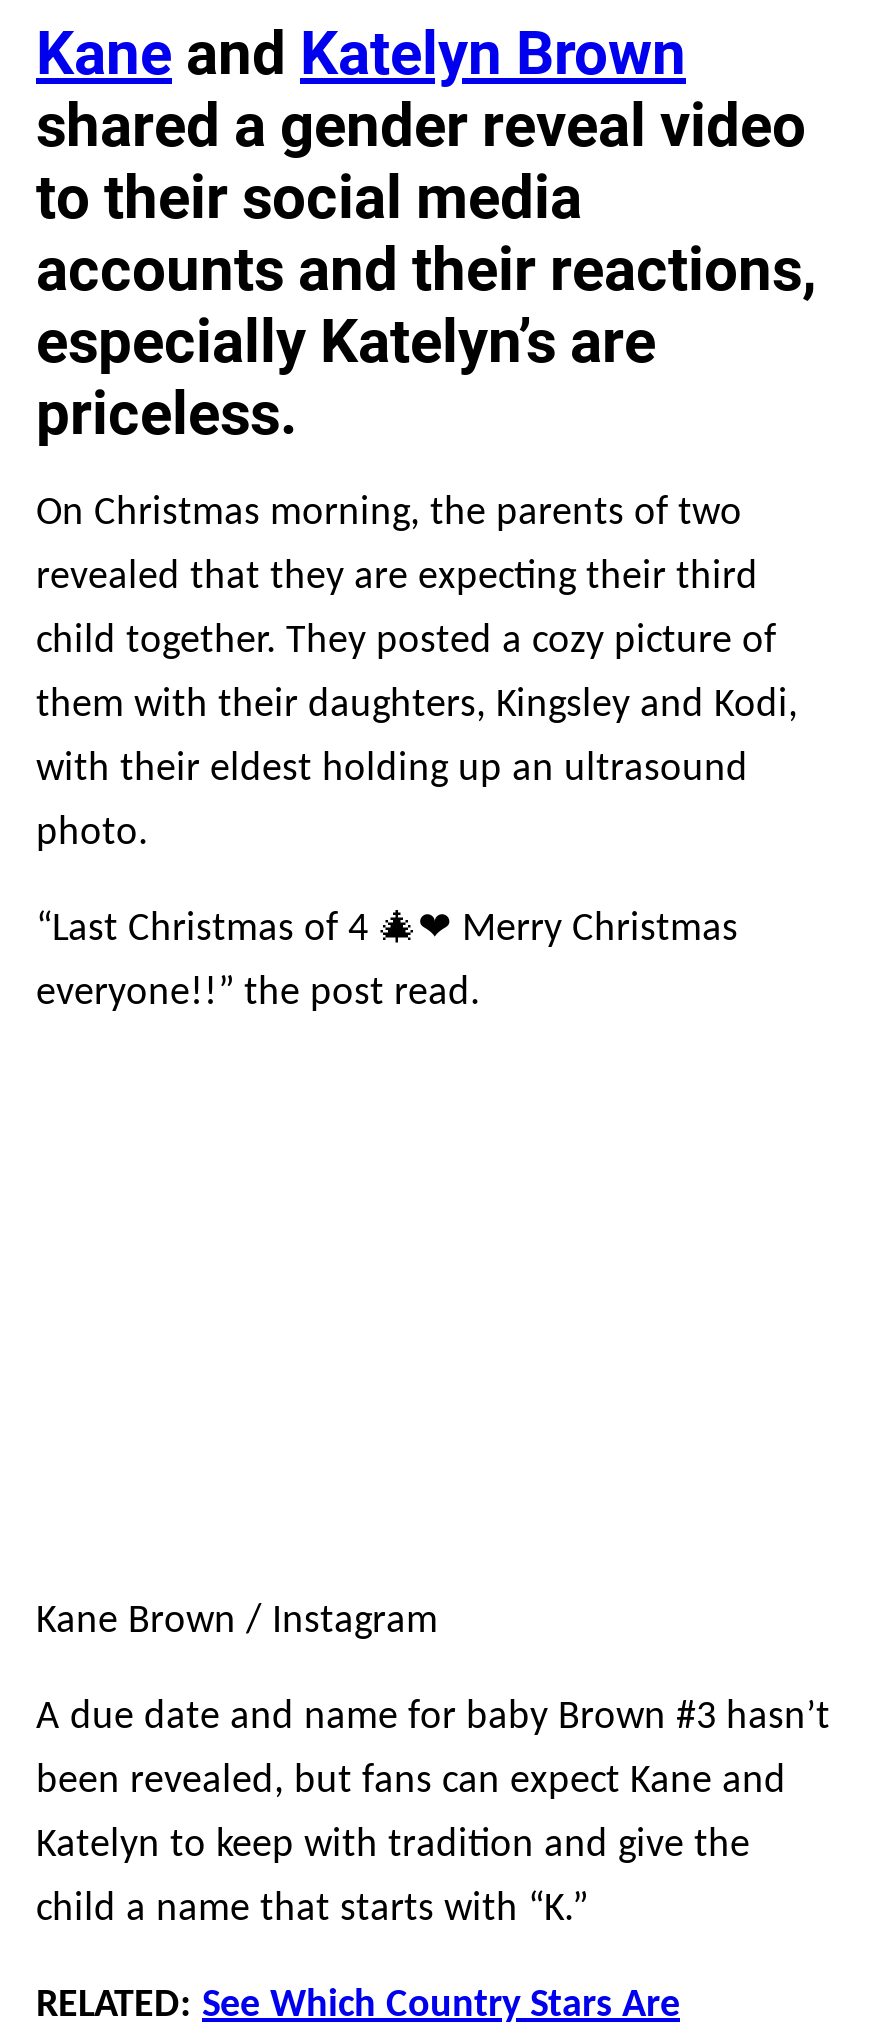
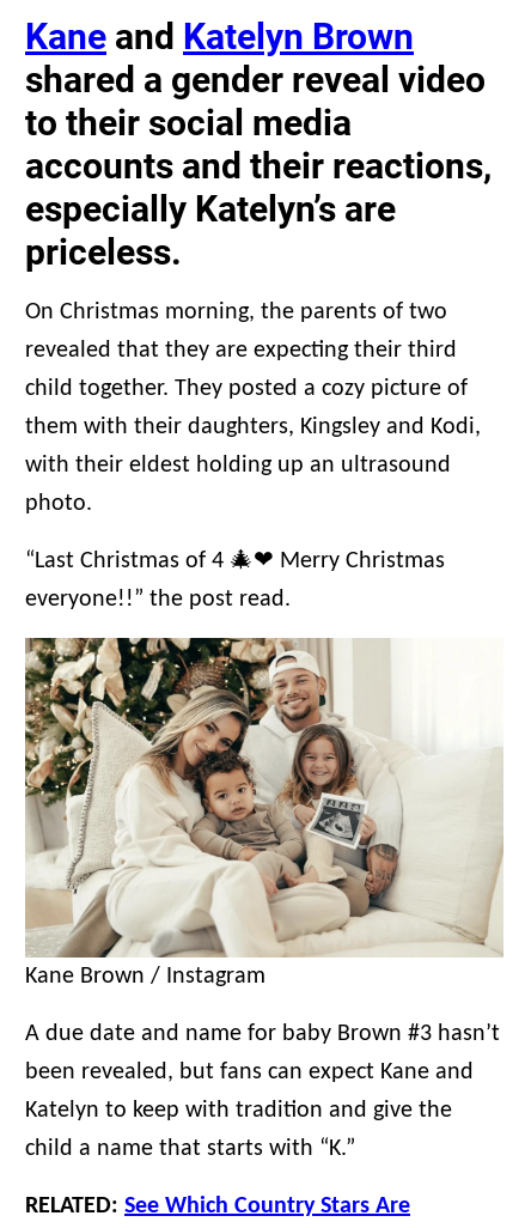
+ [image]
